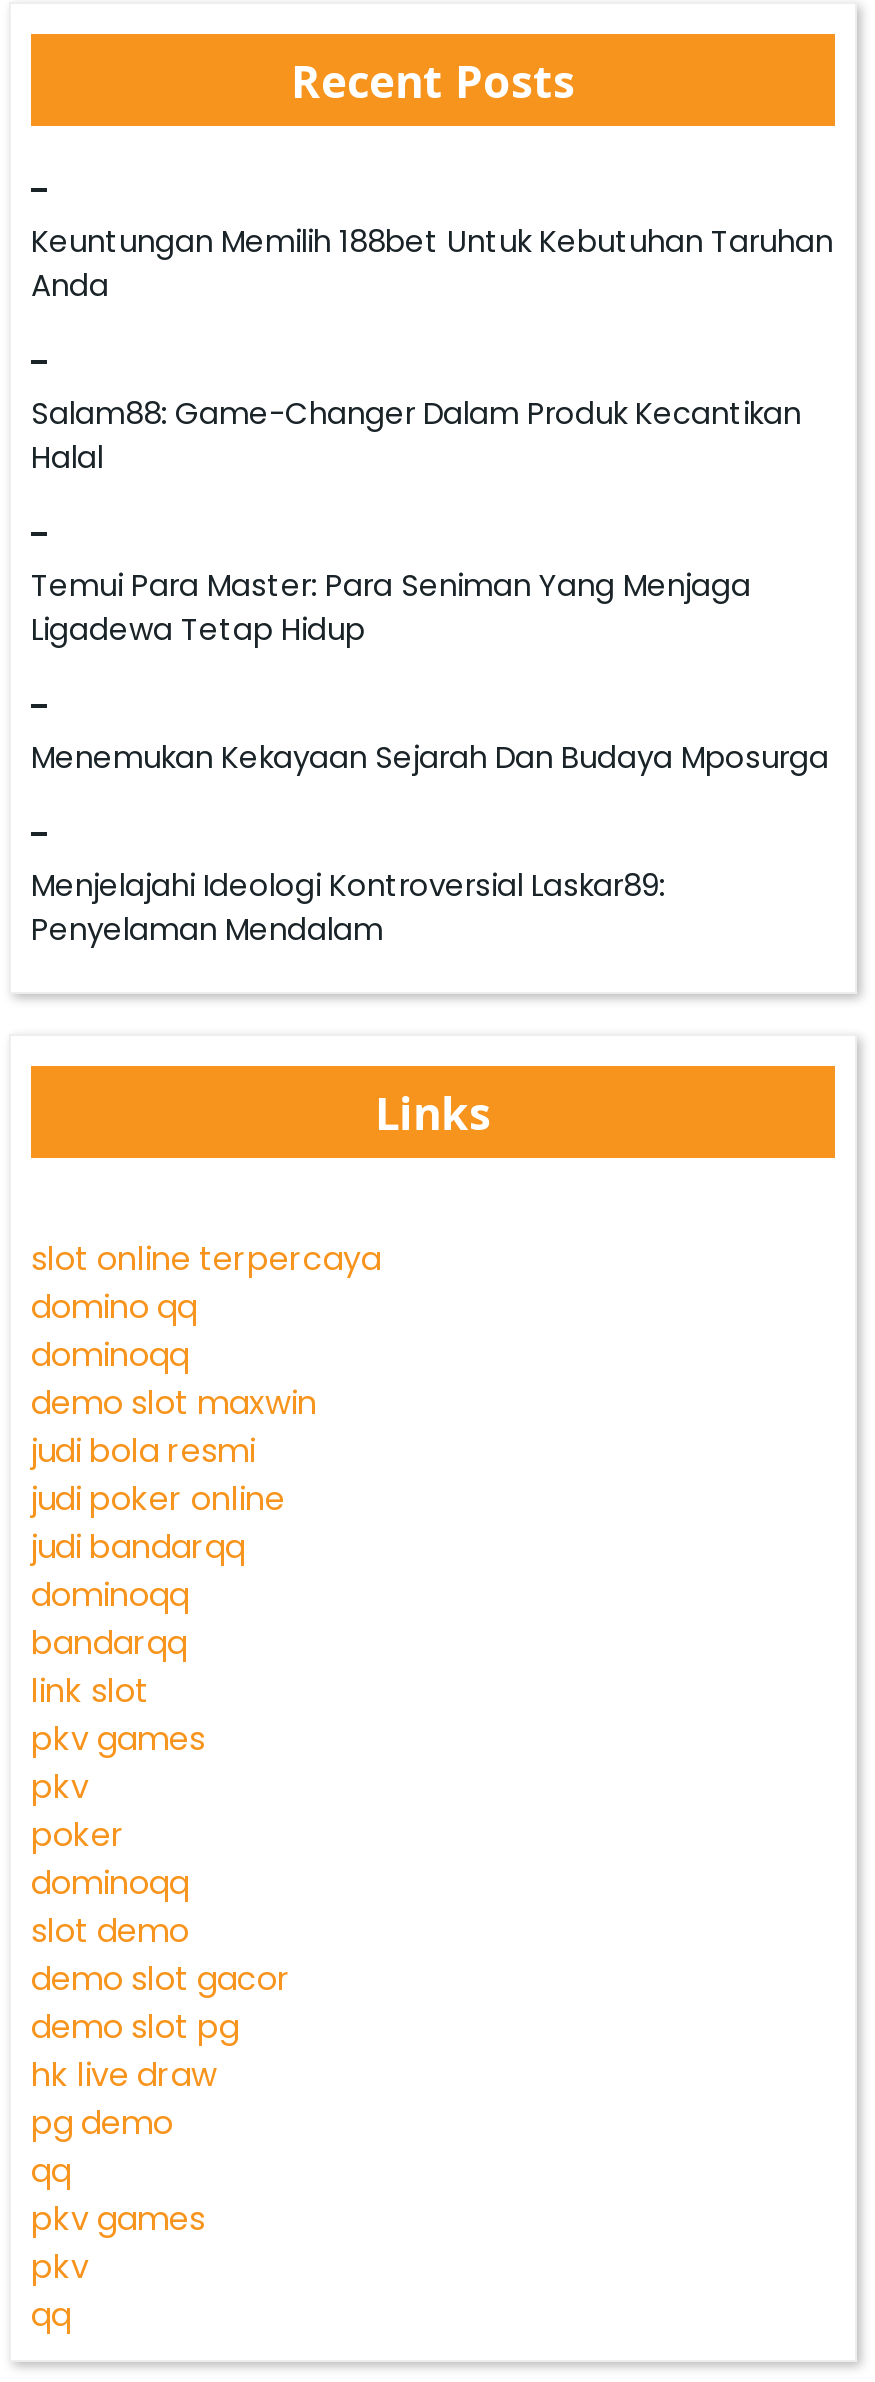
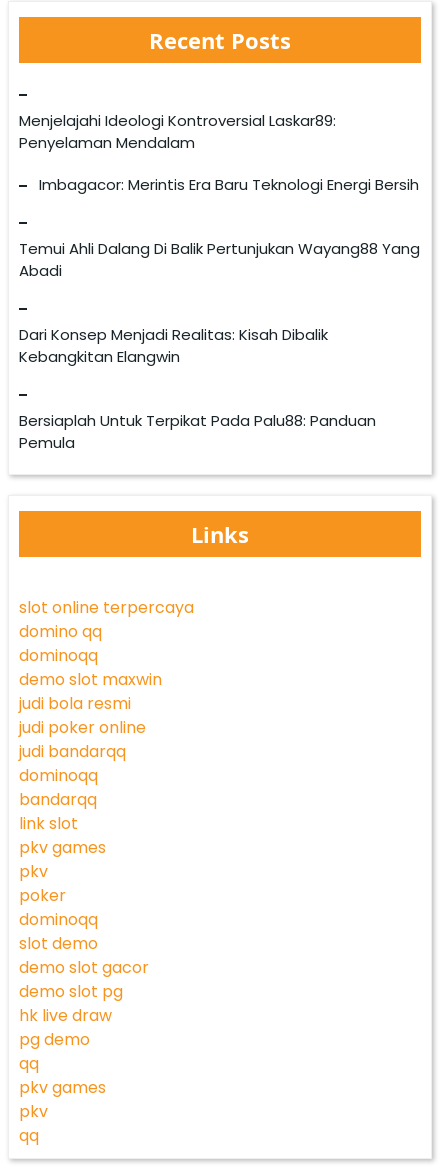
- Keuntungan Memilih 188bet Untuk Kebutuhan Taruhan
- Anda
- Salam88: Game-Changer Dalam Produk Kecantikan
- Halal
- Temui Para Master: Para Seniman Yang Menjaga
- Ligadewa Tetap Hidup
- Menemukan Kekayaan Sejarah Dan Budaya Mposurga

moved up: Menjelajahi Ideologi Kontroversial Laskar89: | Penyelaman Mendalam

+ Imbagacor: Merintis Era Baru Teknologi Energi Bersih
+ Temui Ahli Dalang Di Balik Pertunjukan Wayang88 Yang
+ Abadi
+ Dari Konsep Menjadi Realitas: Kisah Dibalik
+ Kebangkitan Elangwin
+ Bersiaplah Untuk Terpikat Pada Palu88: Panduan
+ Pemula
